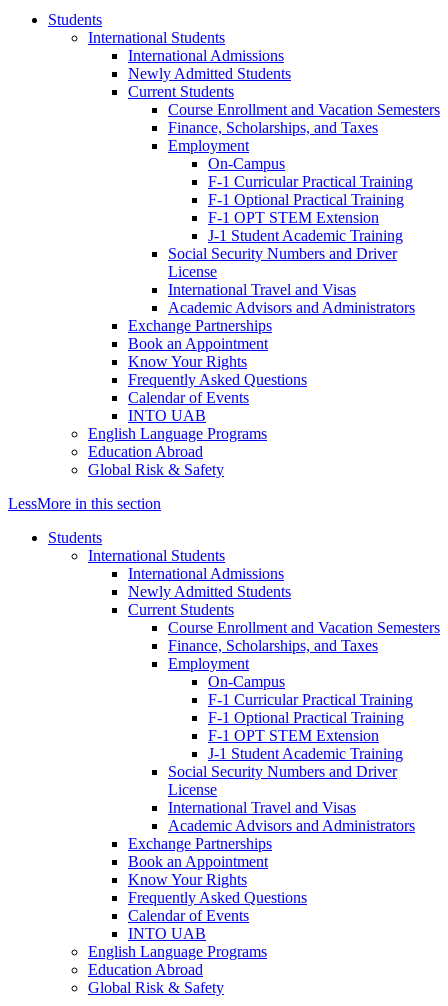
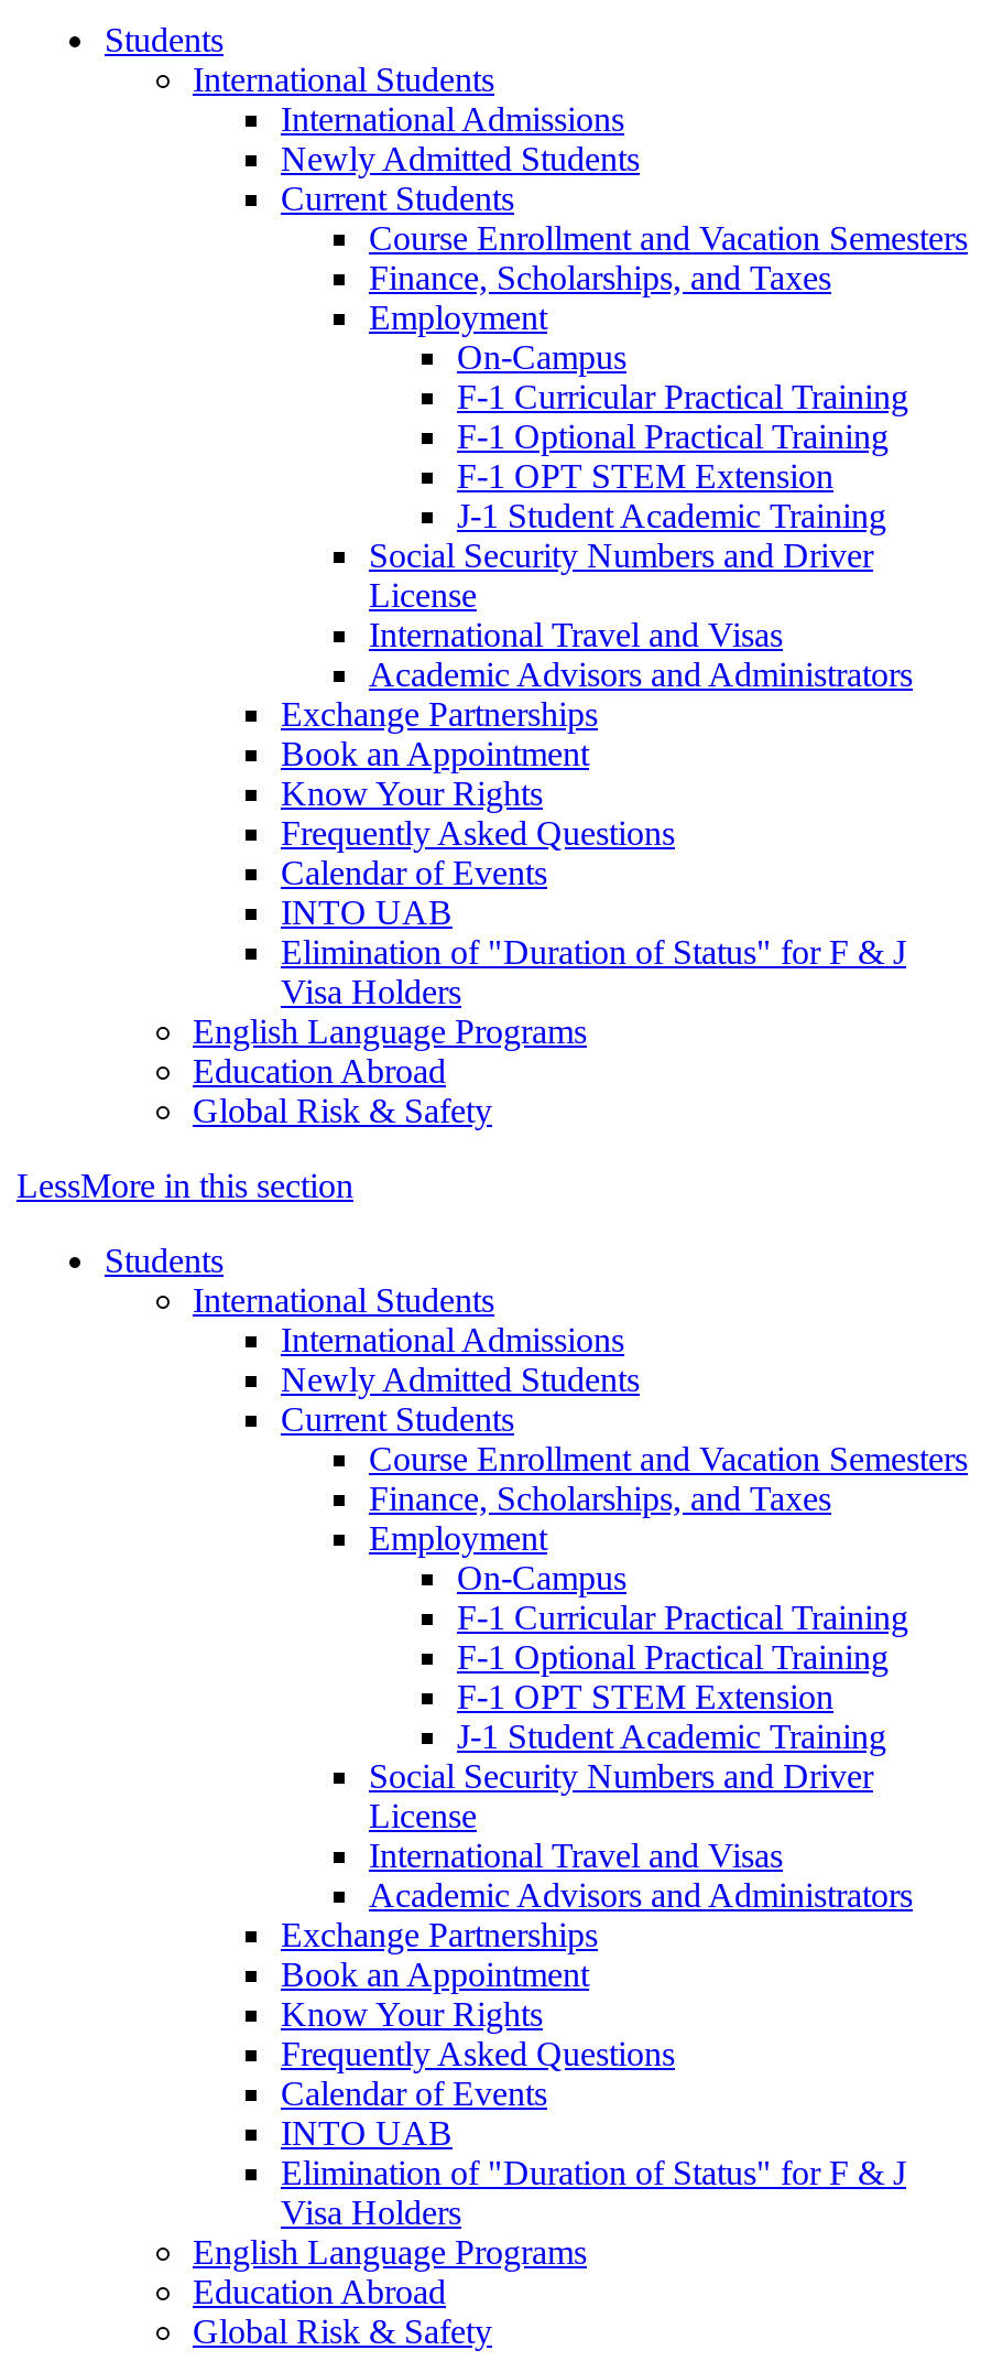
+ Elimination of "Duration of Status" for F & J
+ Visa Holders

+ Elimination of "Duration of Status" for F & J
+ Visa Holders
